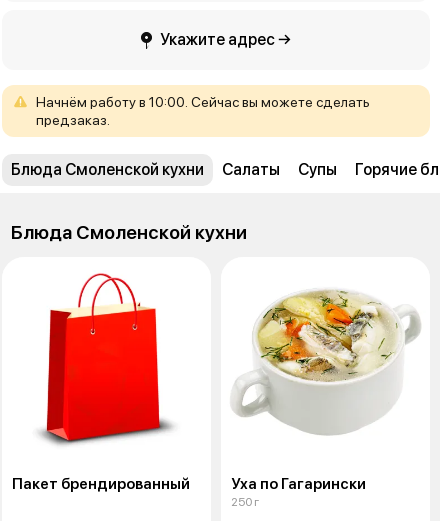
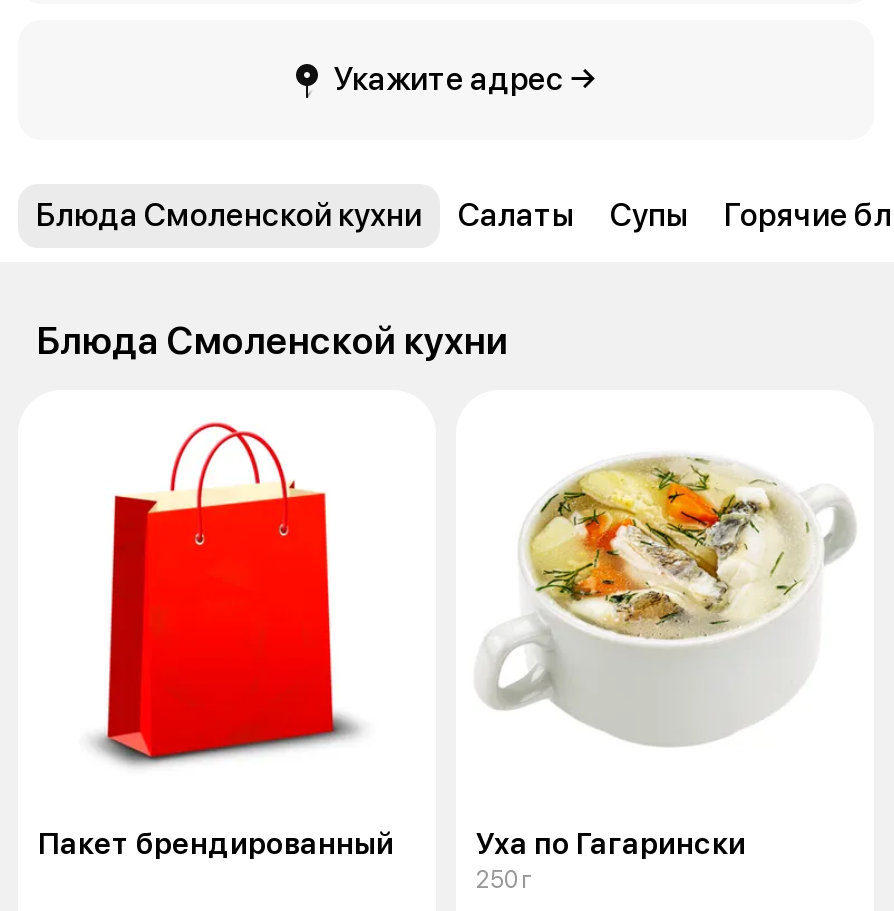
- Начнём работу в 10:00. Сейчас вы можете сделать
- предзаказ.
